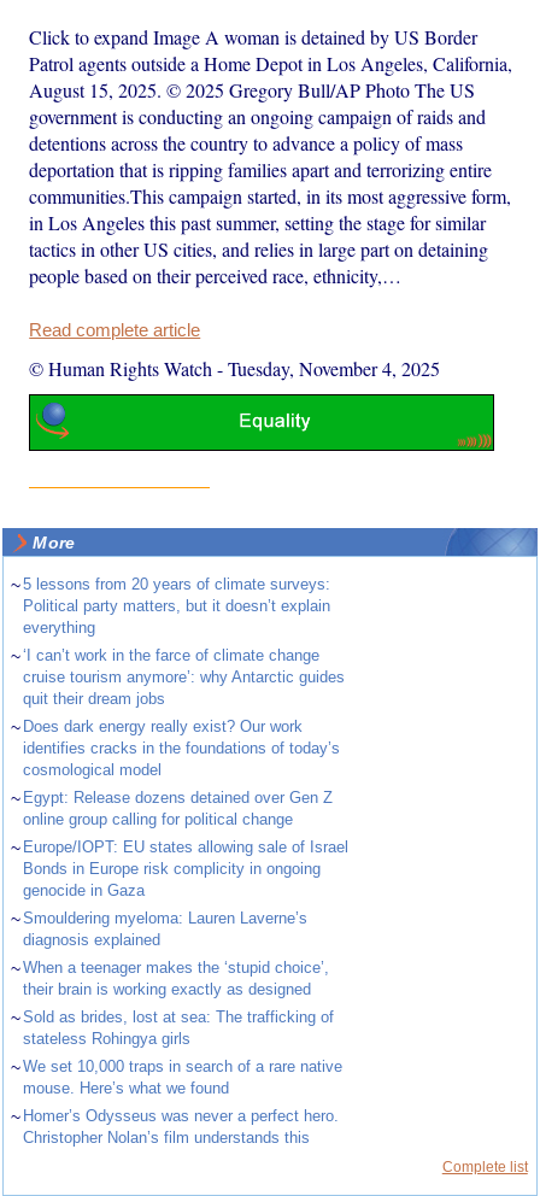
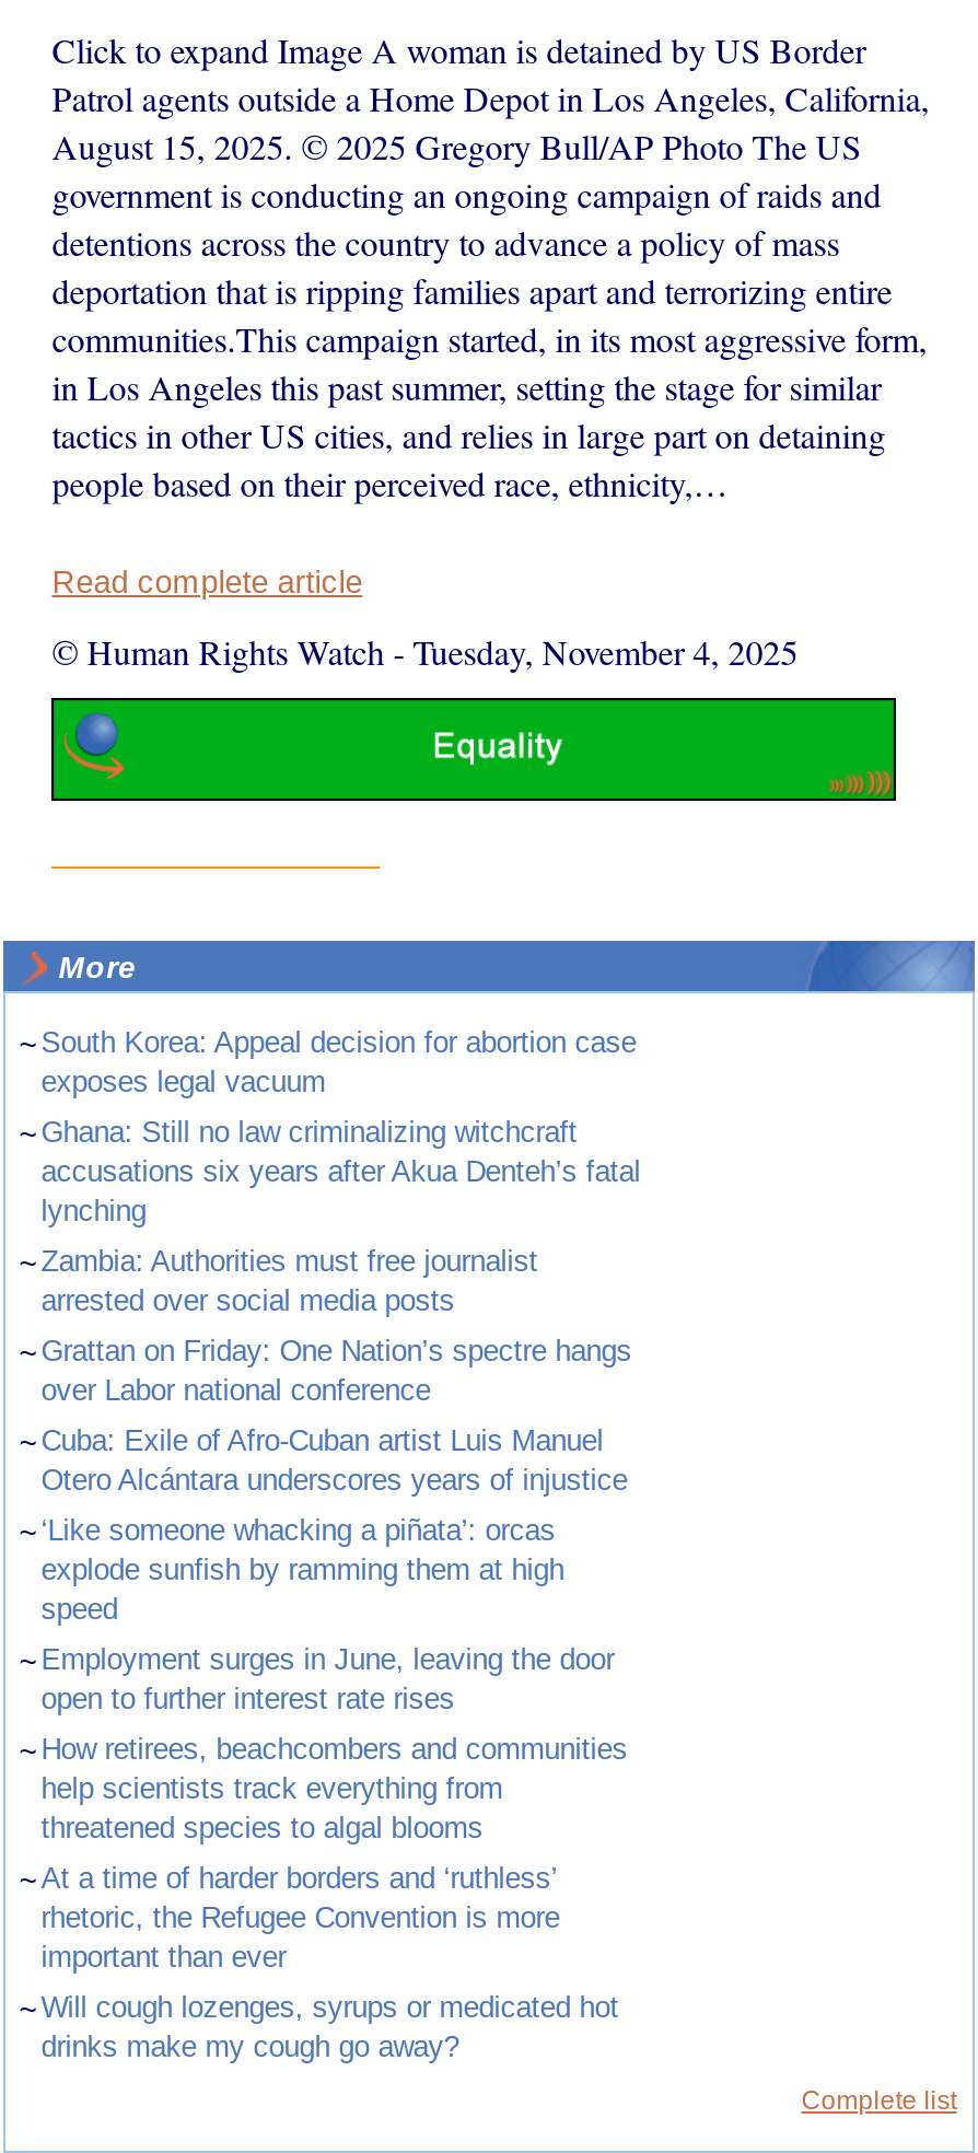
- ~ 5 lessons from 20 years of climate surveys:
- Political party matters, but it doesn’t explain
- everything
+ ~ South Korea: Appeal decision for abortion case
+ exposes legal vacuum

- ~ ‘I can’t work in the farce of climate change
- cruise tourism anymore’: why Antarctic guides
- quit their dream jobs
+ ~ Ghana: Still no law criminalizing witchcraft
+ accusations six years after Akua Denteh’s fatal
+ lynching

- ~ Does dark energy really exist? Our work
- identifies cracks in the foundations of today’s
- cosmological model
+ ~ Zambia: Authorities must free journalist
+ arrested over social media posts

- ~ Egypt: Release dozens detained over Gen Z
- online group calling for political change
+ ~ Grattan on Friday: One Nation’s spectre hangs
+ over Labor national conference

- ~ Europe/IOPT: EU states allowing sale of Israel
- Bonds in Europe risk complicity in ongoing
- genocide in Gaza
+ ~ Cuba: Exile of Afro-Cuban artist Luis Manuel
+ Otero Alcántara underscores years of injustice

- ~ Smouldering myeloma: Lauren Laverne’s
- diagnosis explained
+ ~ ‘Like someone whacking a piñata’: orcas
+ explode sunfish by ramming them at high
+ speed

- ~ When a teenager makes the ‘stupid choice’,
- their brain is working exactly as designed
+ ~ Employment surges in June, leaving the door
+ open to further interest rate rises

- ~ Sold as brides, lost at sea: The trafficking of
- stateless Rohingya girls
+ ~ How retirees, beachcombers and communities
+ help scientists track everything from
+ threatened species to algal blooms

- ~ We set 10,000 traps in search of a rare native
- mouse. Here’s what we found
+ ~ At a time of harder borders and ‘ruthless’
+ rhetoric, the Refugee Convention is more
+ important than ever

- ~ Homer’s Odysseus was never a perfect hero.
- Christopher Nolan’s film understands this
+ ~ Will cough lozenges, syrups or medicated hot
+ drinks make my cough go away?
